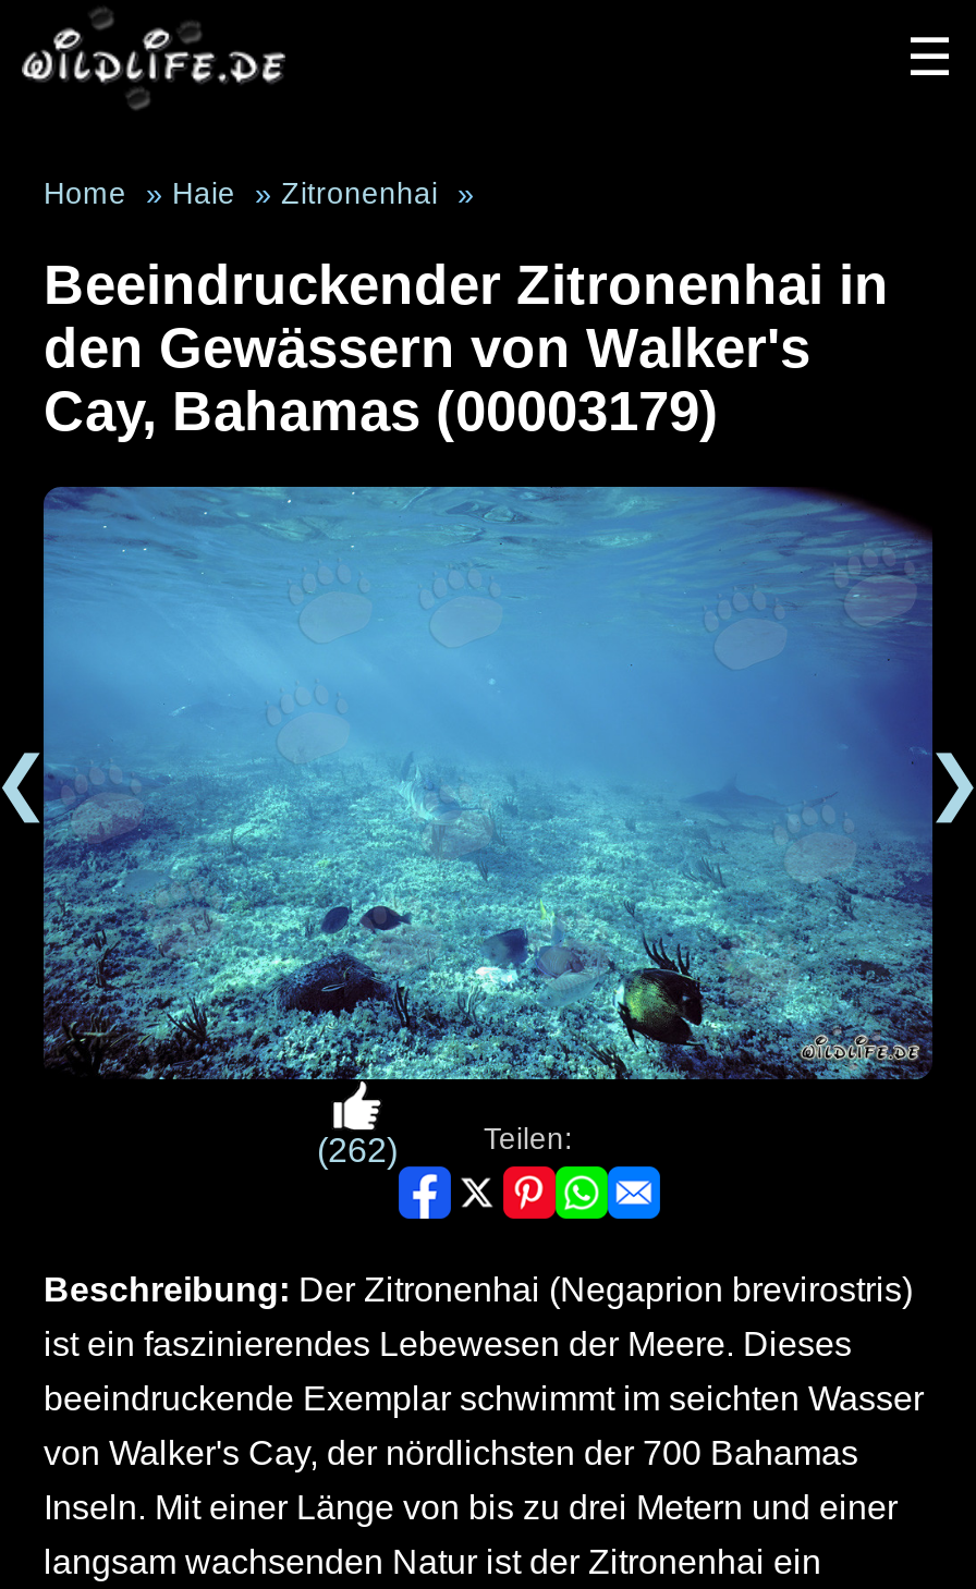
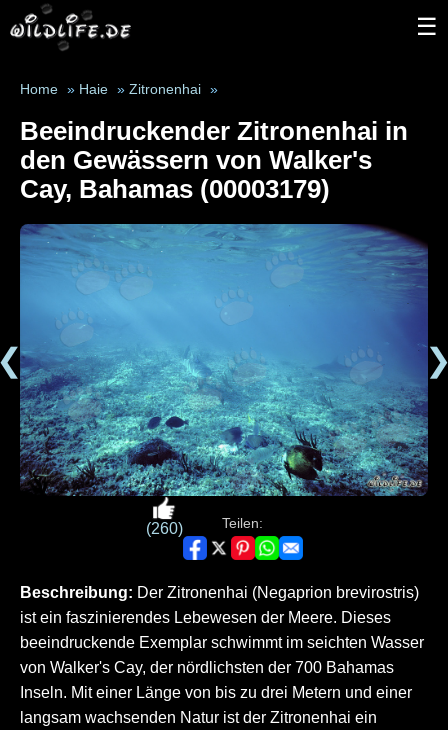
- (262)
+ (260)
